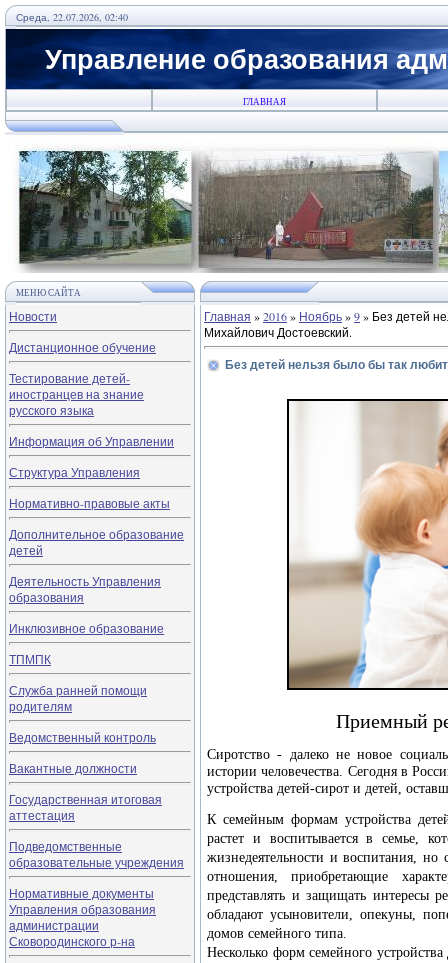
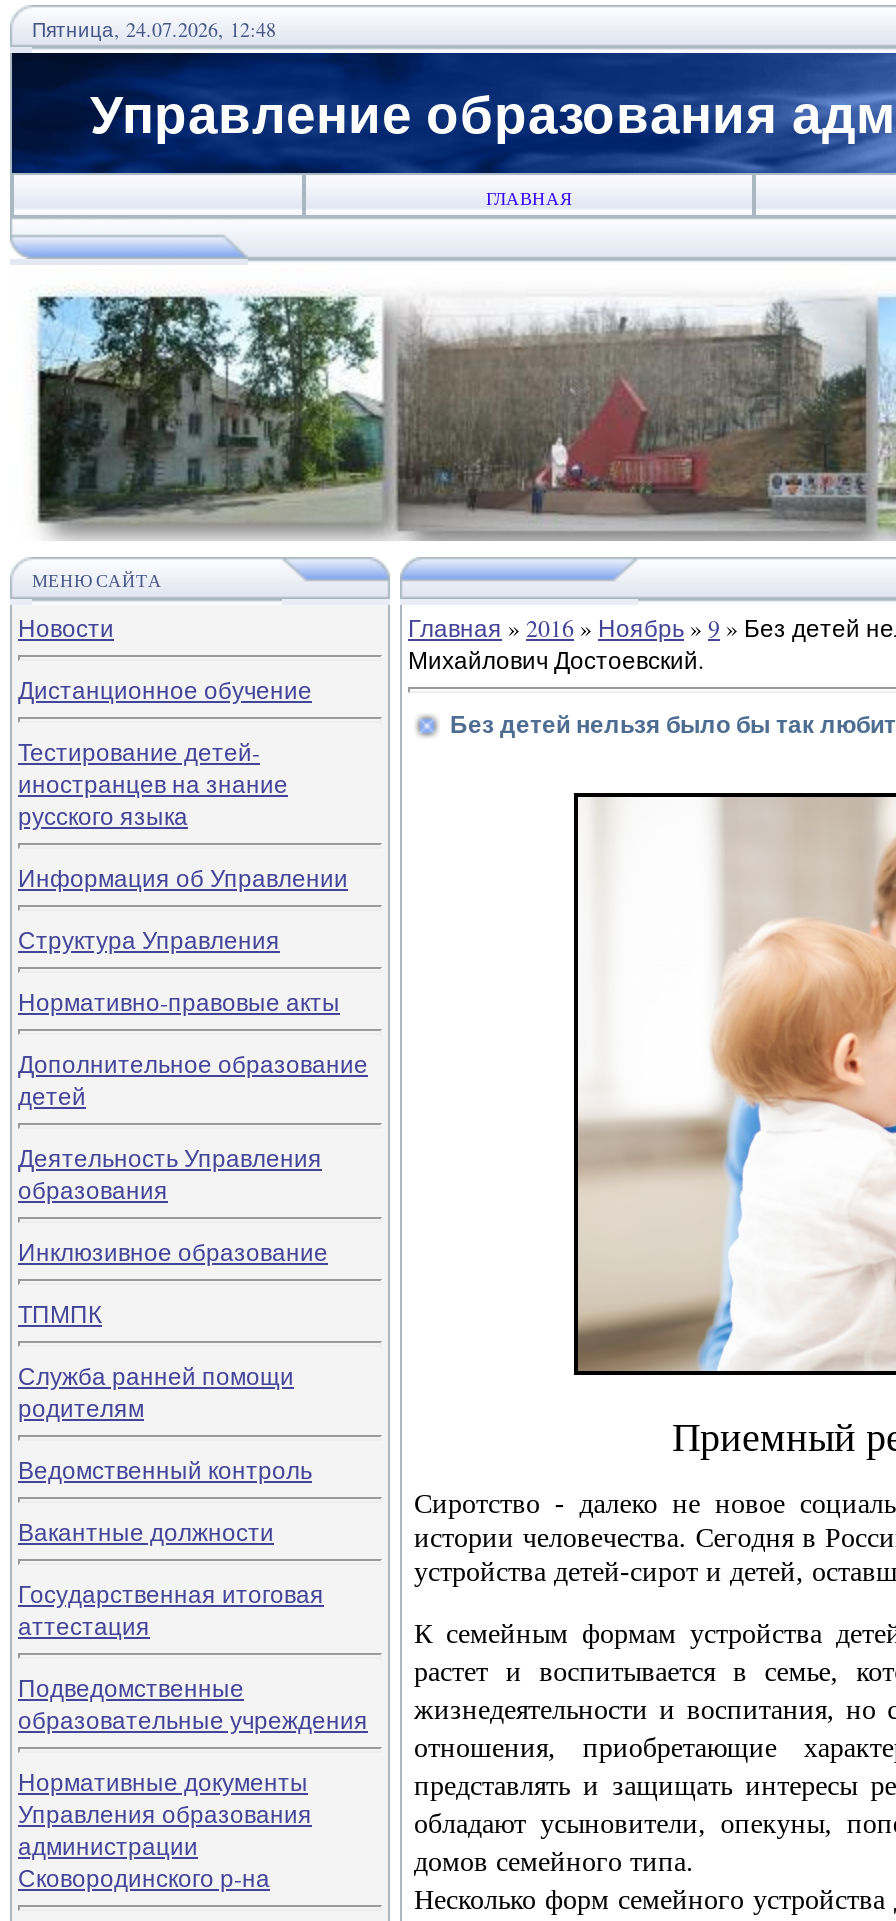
- Среда, 22.07.2026, 02:40
+ Пятница, 24.07.2026, 12:48
